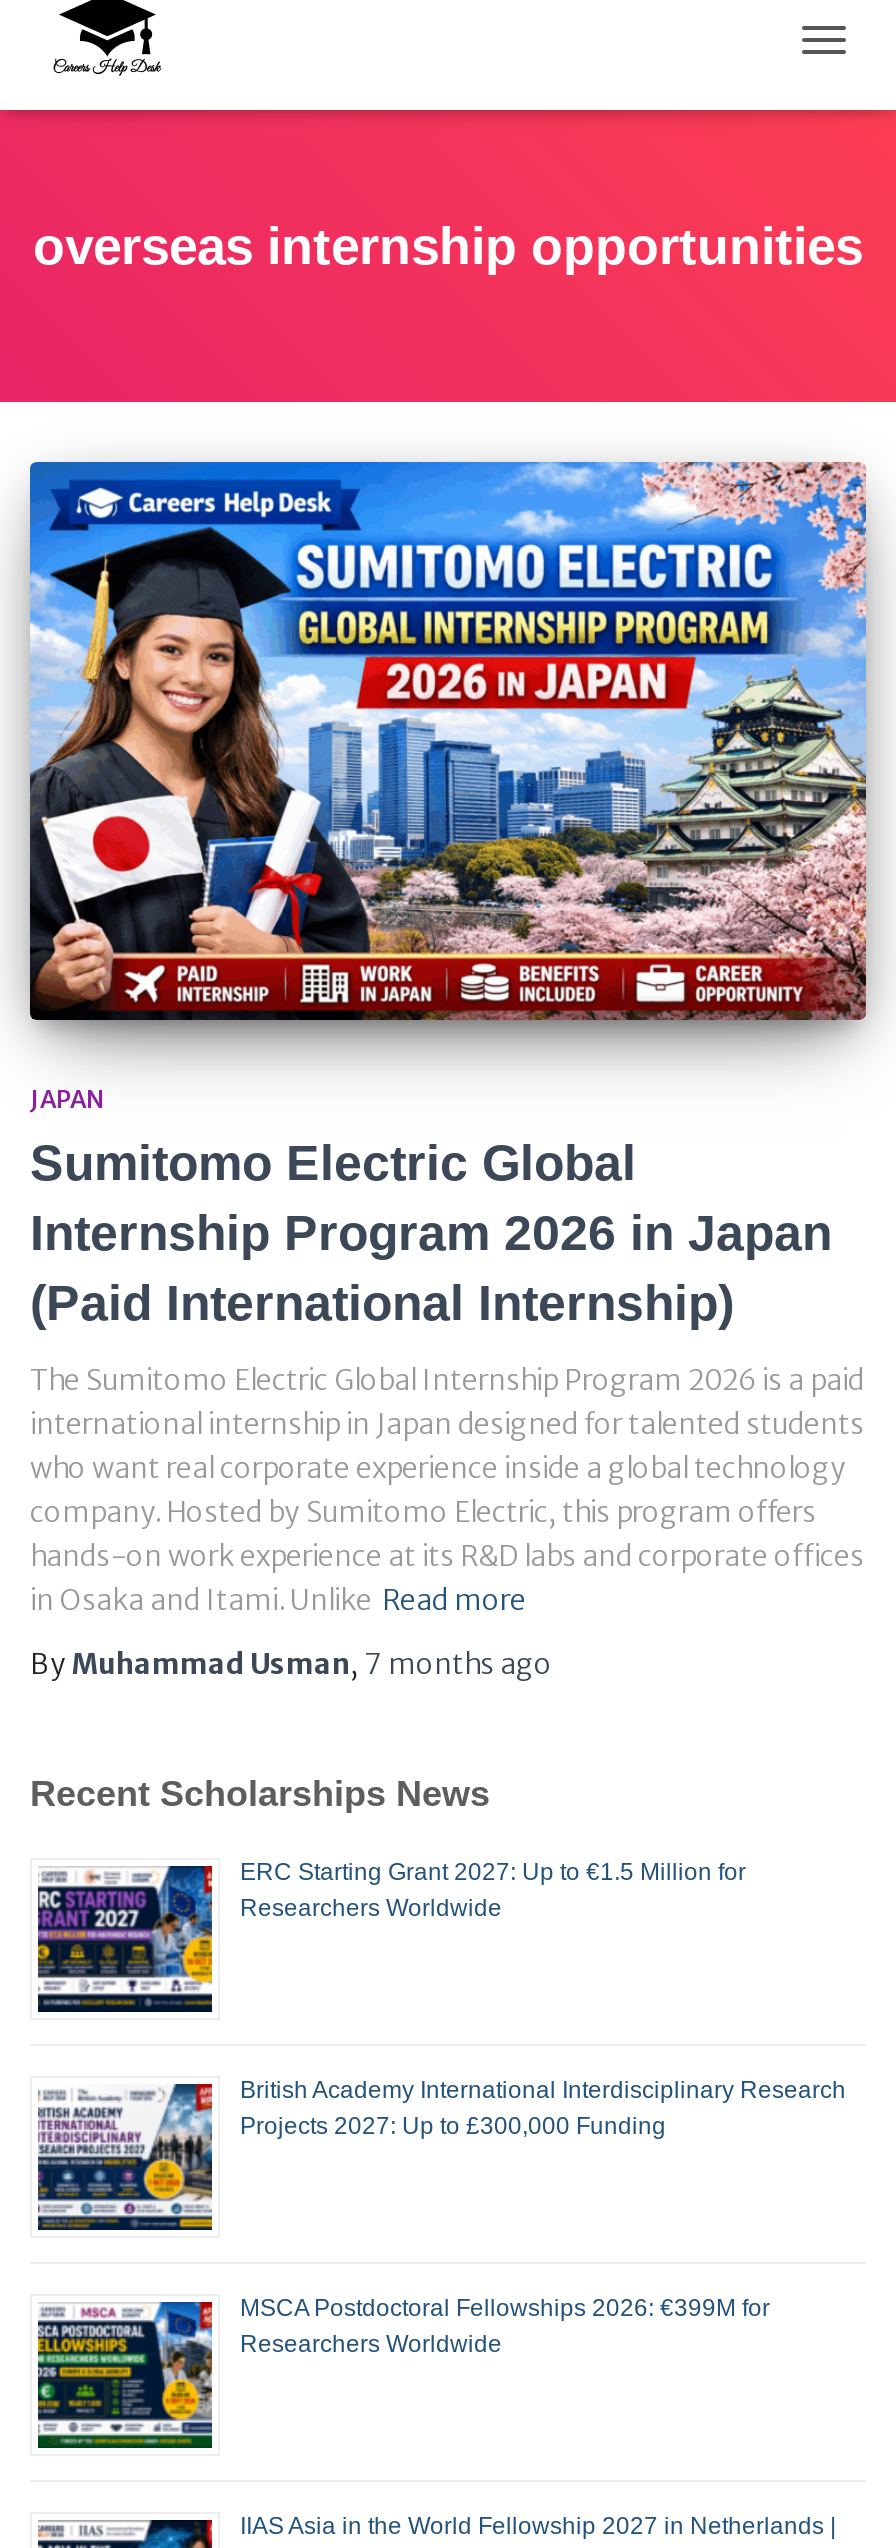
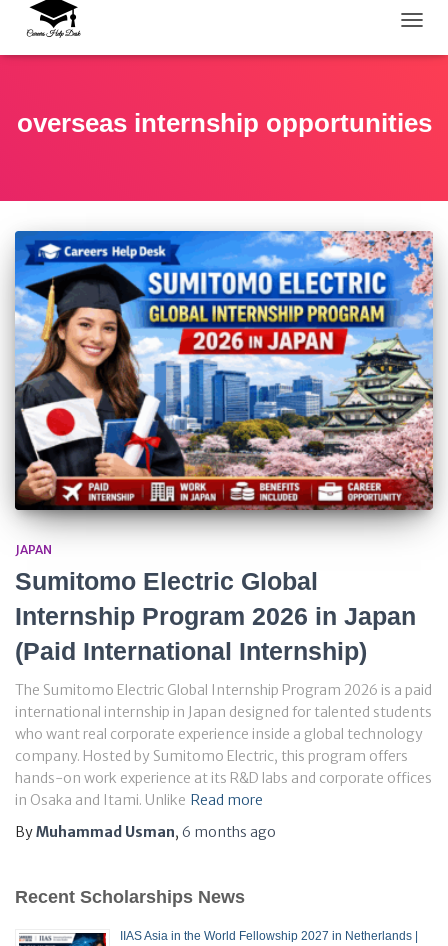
- By Muhammad Usman, 7 months ago
+ By Muhammad Usman, 6 months ago

- [image]
- ERC Starting Grant 2027: Up to €1.5 Million for
- Researchers Worldwide

- [image]
- British Academy International Interdisciplinary Research
- Projects 2027: Up to £300,000 Funding

- [image]
- MSCA Postdoctoral Fellowships 2026: €399M for
- Researchers Worldwide
